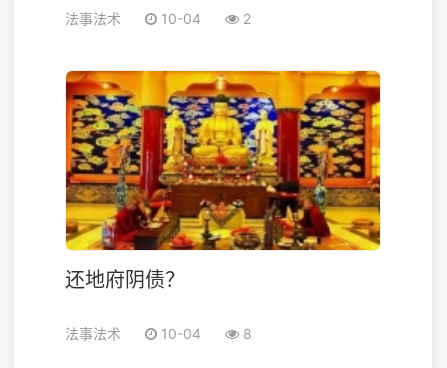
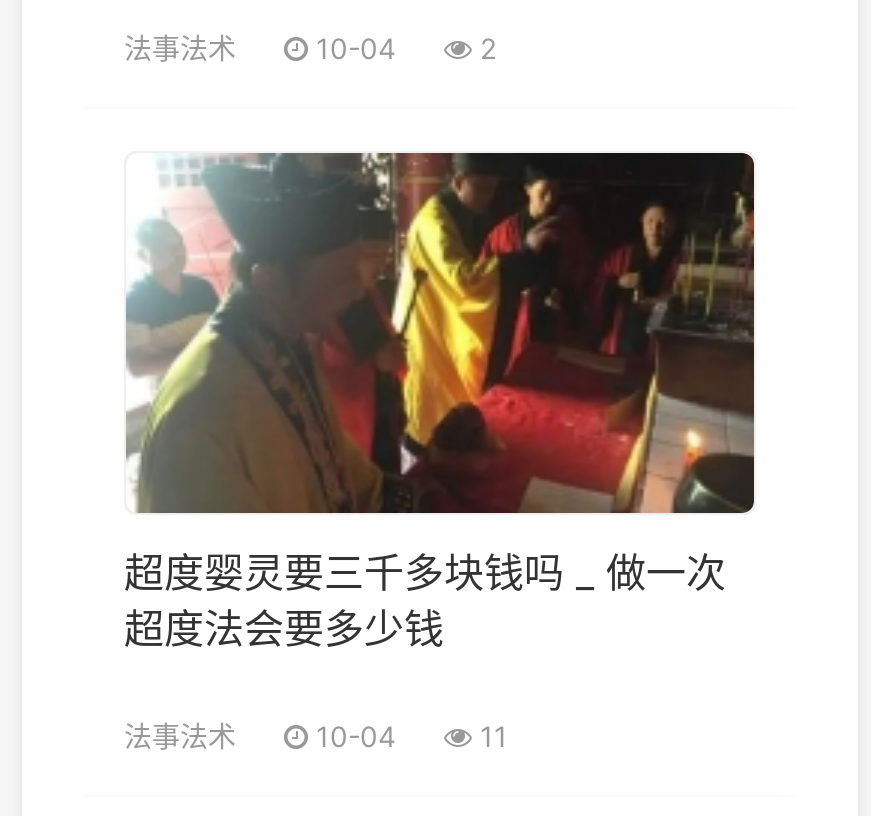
- [image]
- 还地府阴债？
+ [image]
+ 超度婴灵要三千多块钱吗 _ 做一次
+ 超度法会要多少钱

- 10-04 8
+ 10-04 11
